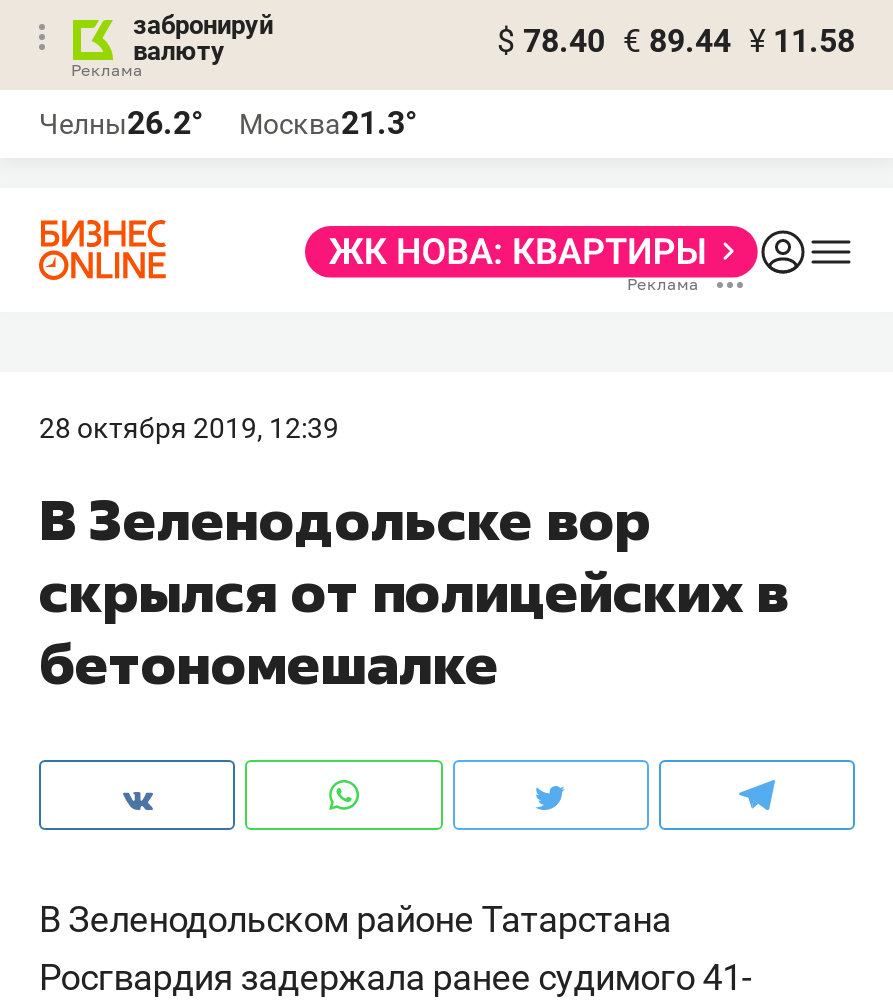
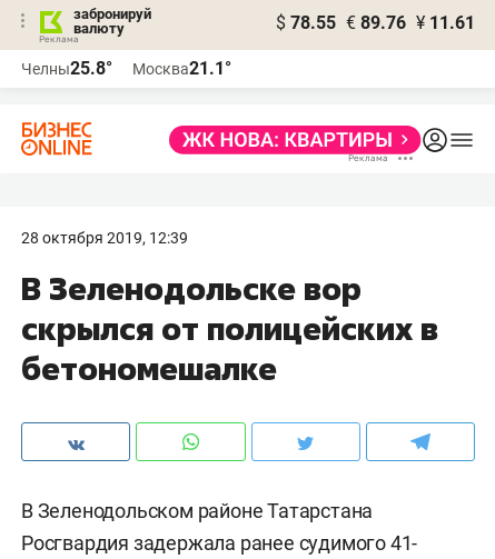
- $ 78.40 € 89.44 ¥ 11.58
+ $ 78.55 € 89.76 ¥ 11.61

- Челны26.2°
+ Челны25.8°

- Москва21.3°
+ Москва21.1°
